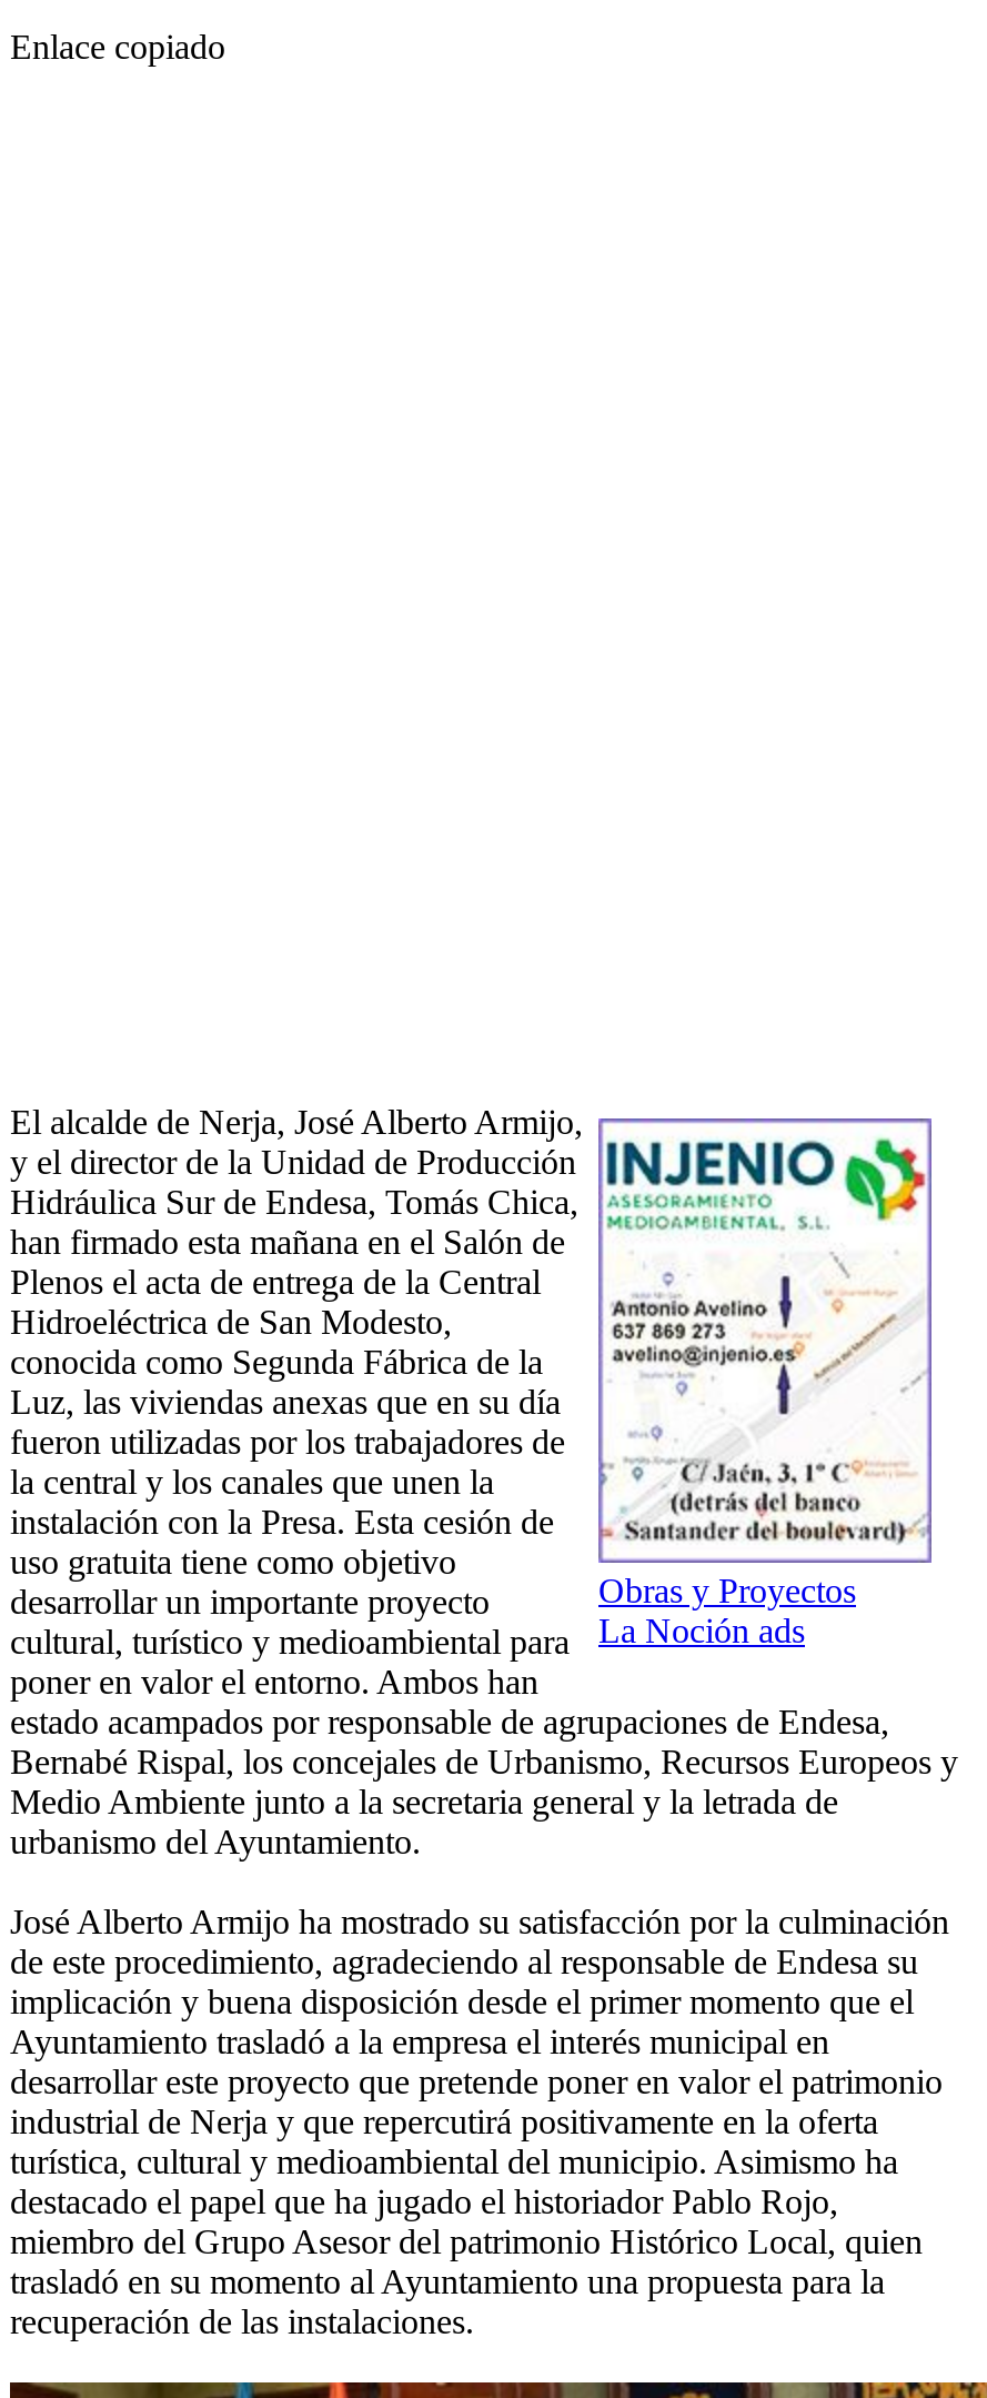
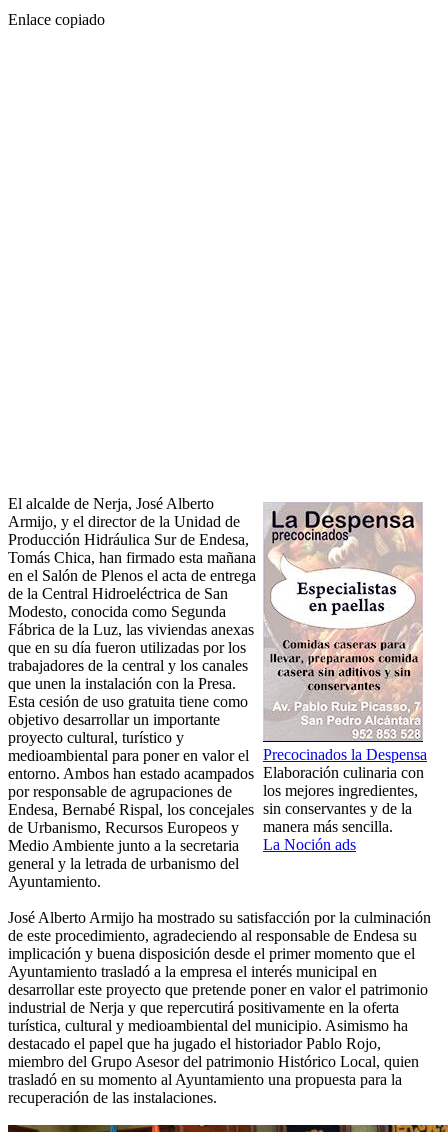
- [image]
+ [image]

- Obras y Proyectos
+ Precocinados la Despensa
+ Elaboración culinaria con
+ los mejores ingredientes,
+ sin conservantes y de la
+ manera más sencilla.

moved down: La Noción ads
